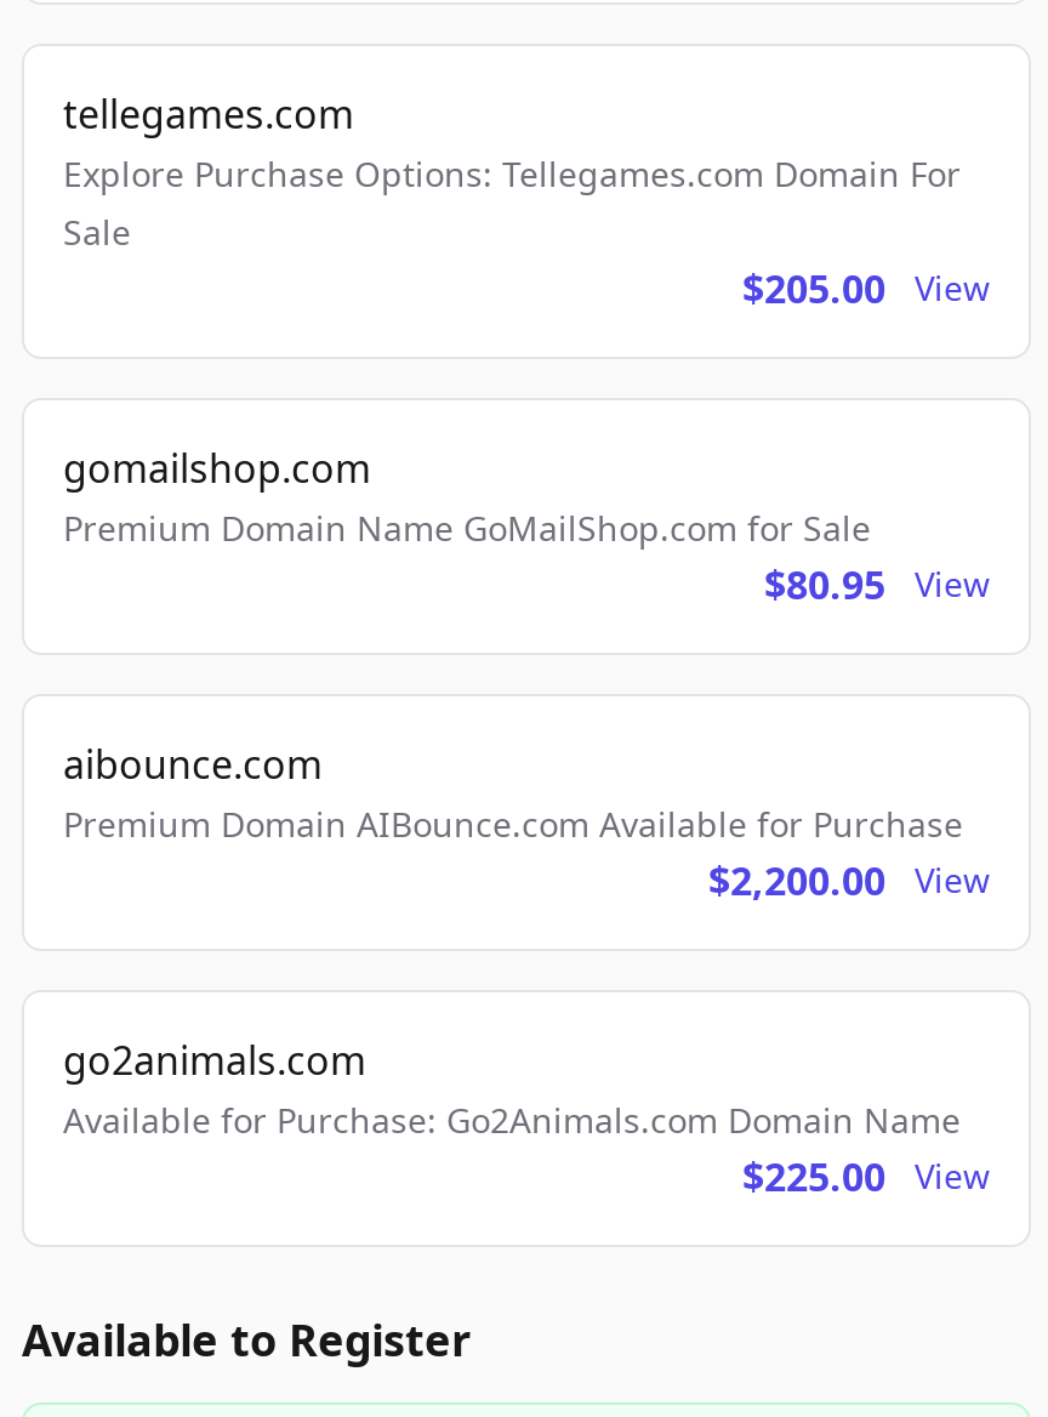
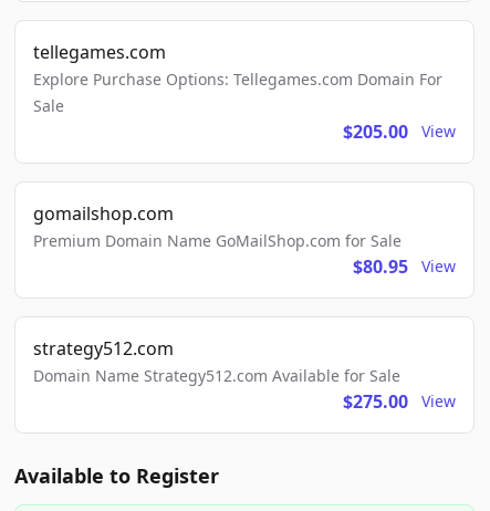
- aibounce.com
- Premium Domain AIBounce.com Available for Purchase
- $2,200.00
- View
- go2animals.com
- Available for Purchase: Go2Animals.com Domain Name
- $225.00
+ strategy512.com
+ Domain Name Strategy512.com Available for Sale
+ $275.00
